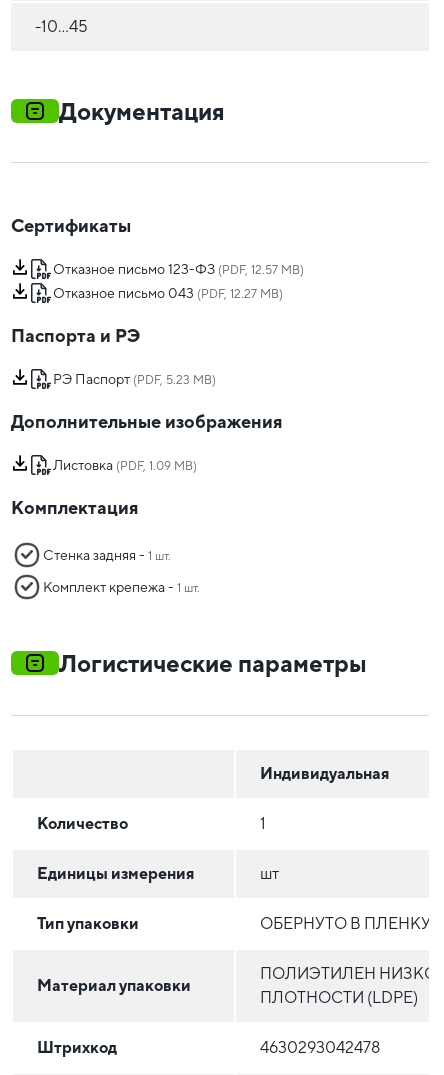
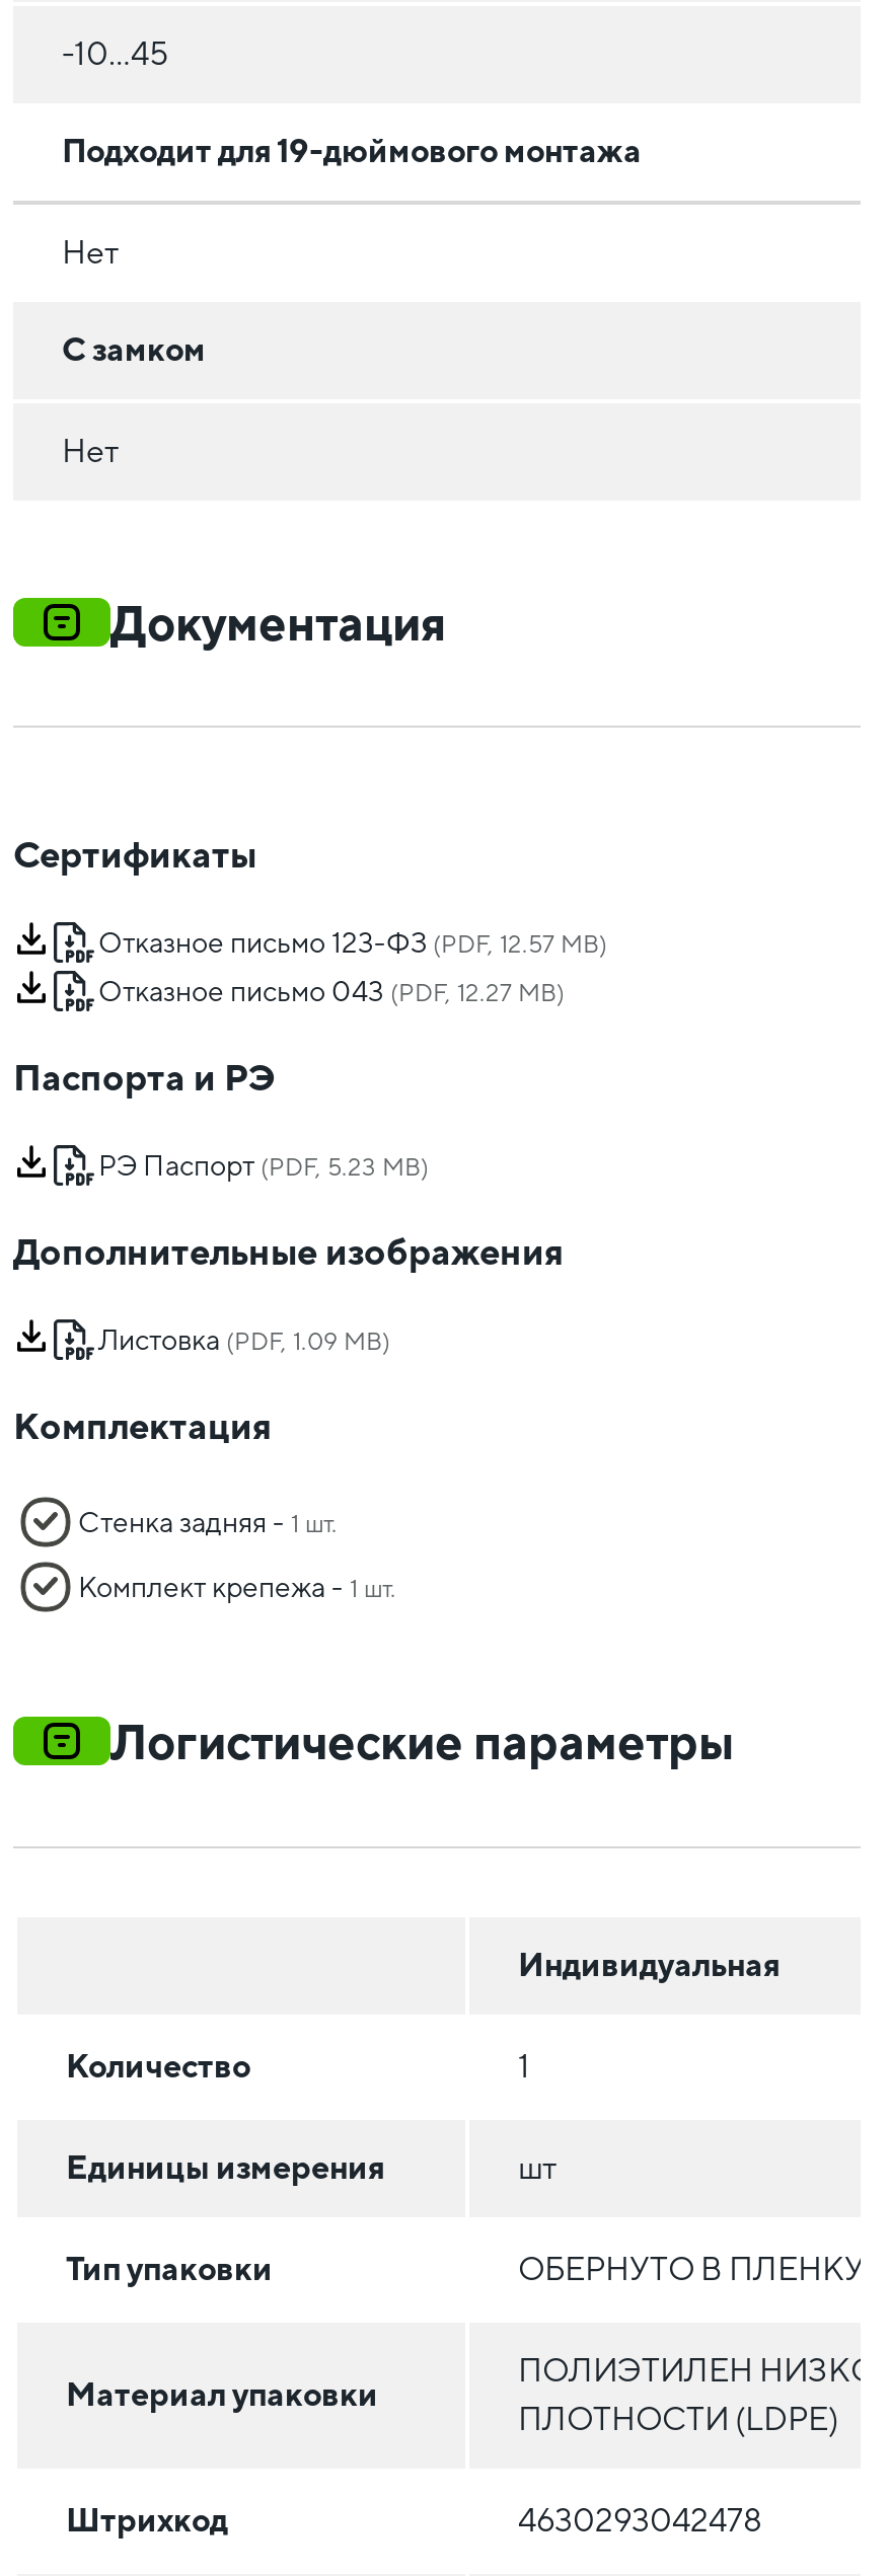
+ Подходит для 19-дюймового монтажа
+ Нет
+ С замком
+ Нет
